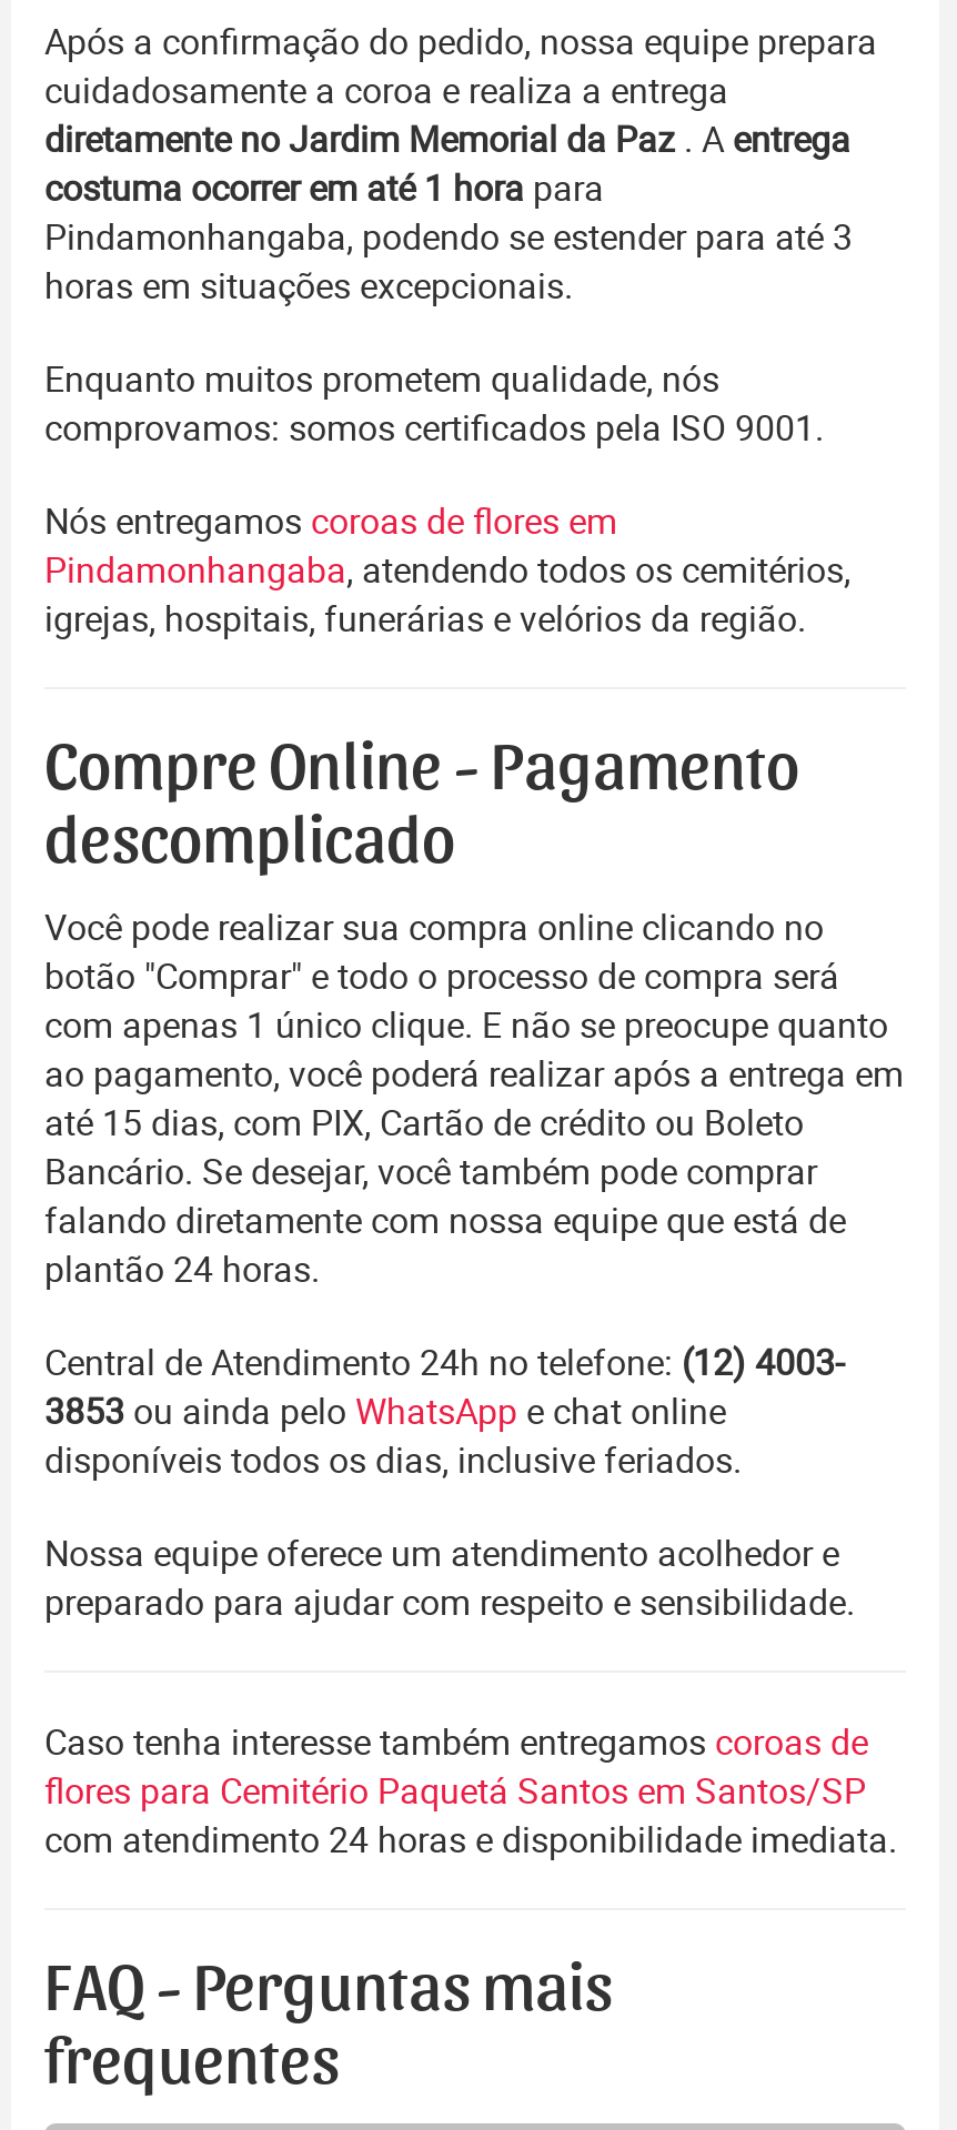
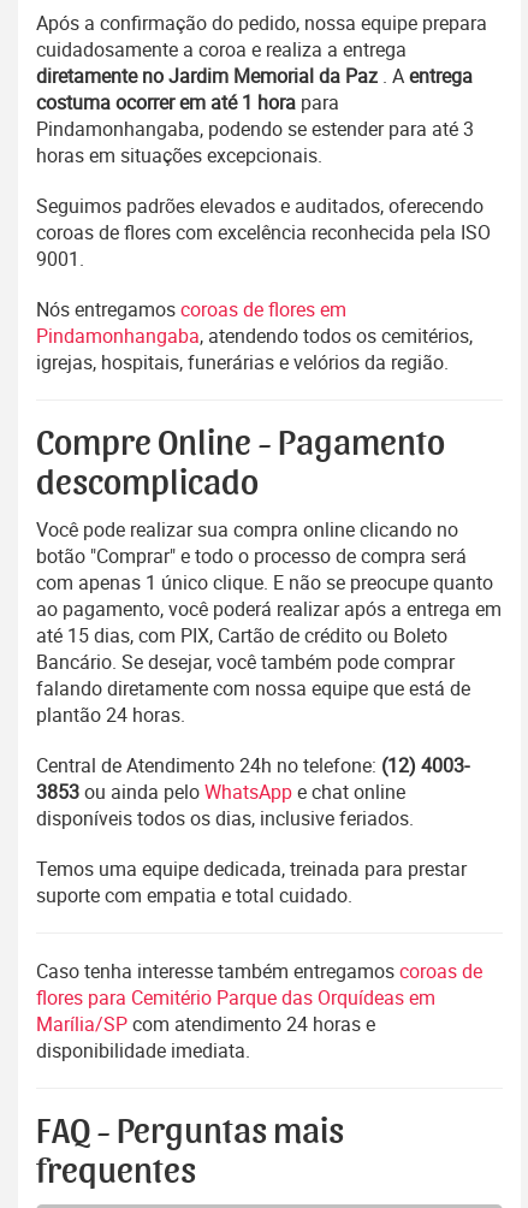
- Enquanto muitos prometem qualidade, nós
- comprovamos: somos certificados pela ISO 9001.
+ Seguimos padrões elevados e auditados, oferecendo
+ coroas de flores com excelência reconhecida pela ISO
+ 9001.

- Nossa equipe oferece um atendimento acolhedor e
- preparado para ajudar com respeito e sensibilidade.
+ Temos uma equipe dedicada, treinada para prestar
+ suporte com empatia e total cuidado.

- flores para Cemitério Paquetá Santos em Santos/SP
- com atendimento 24 horas e disponibilidade imediata.
+ flores para Cemitério Parque das Orquídeas em
+ Marília/SP com atendimento 24 horas e
+ disponibilidade imediata.
